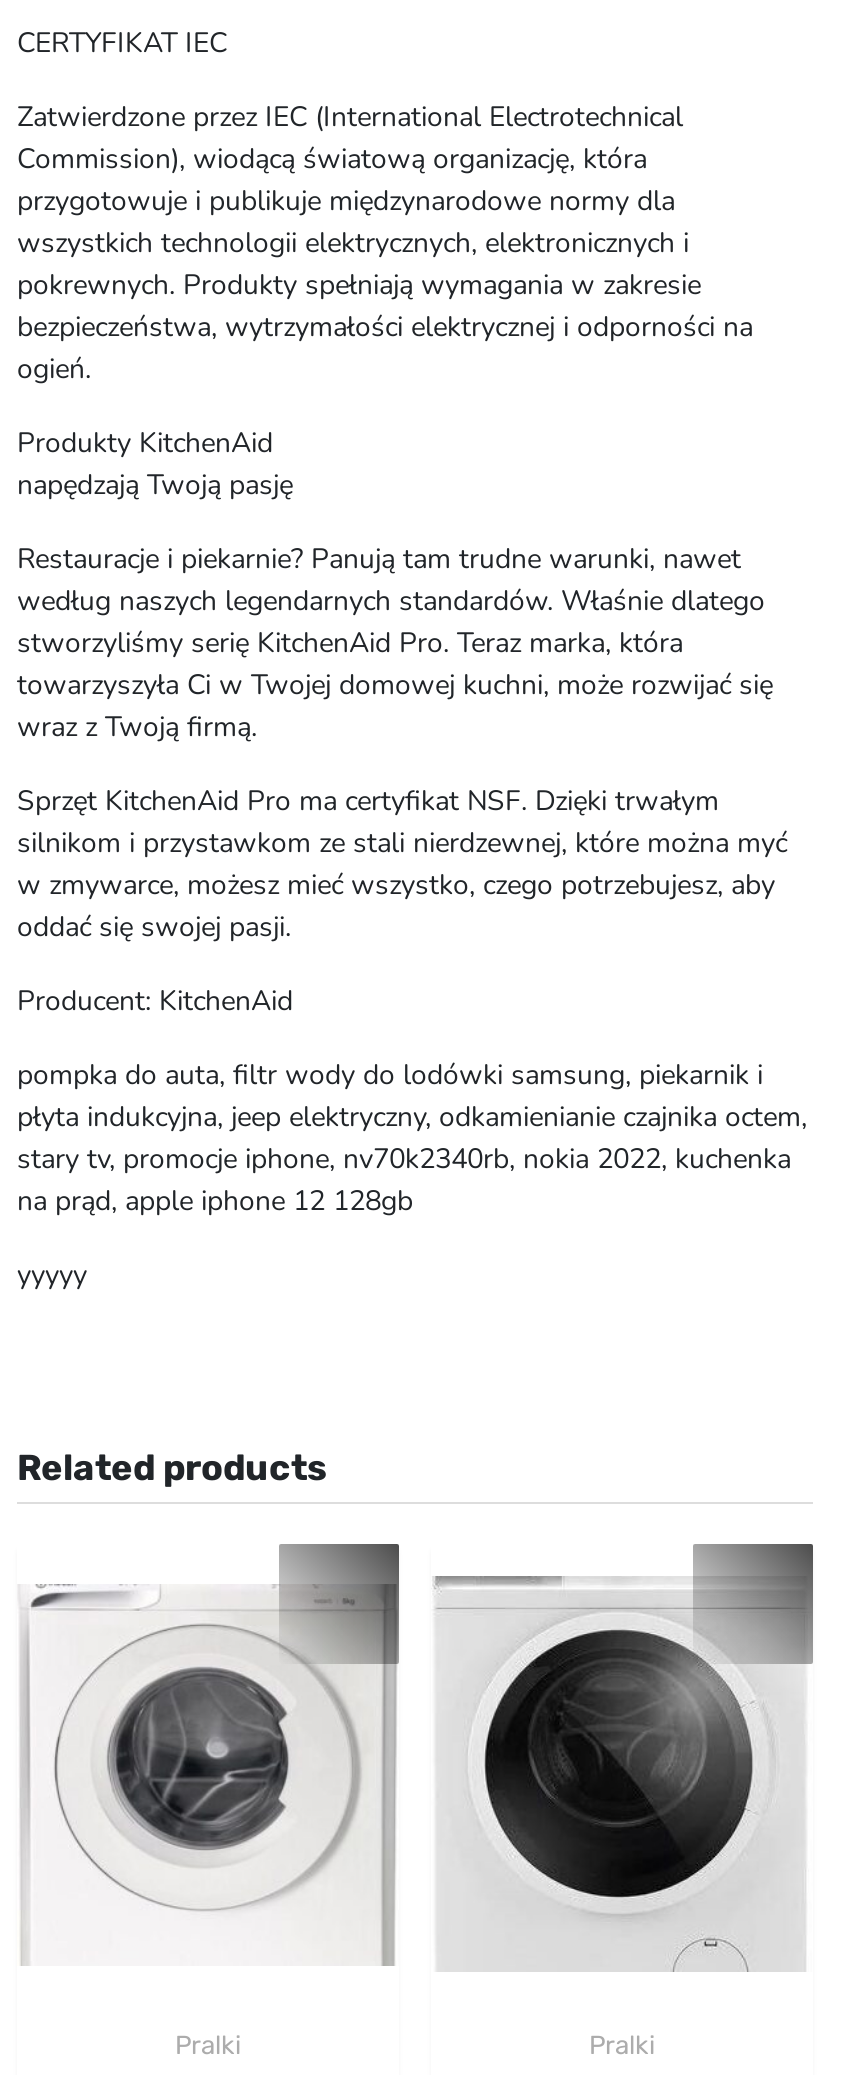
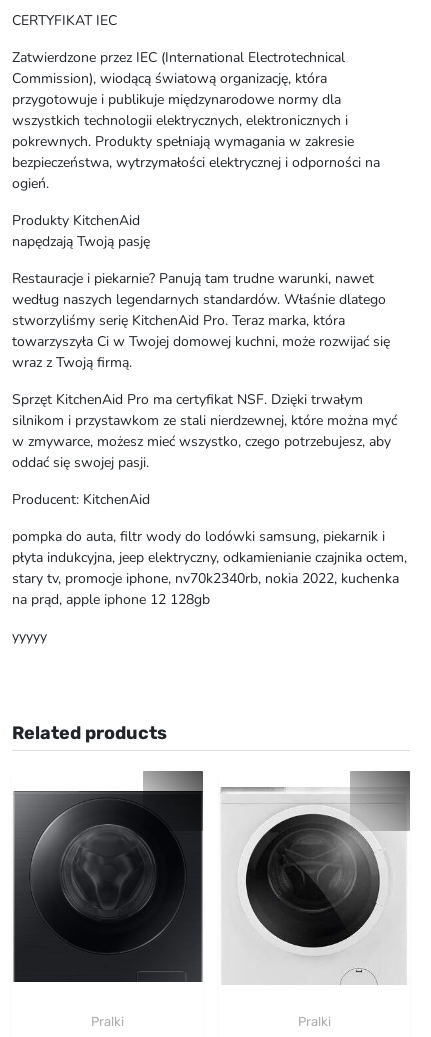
- [image]
+ [image]
